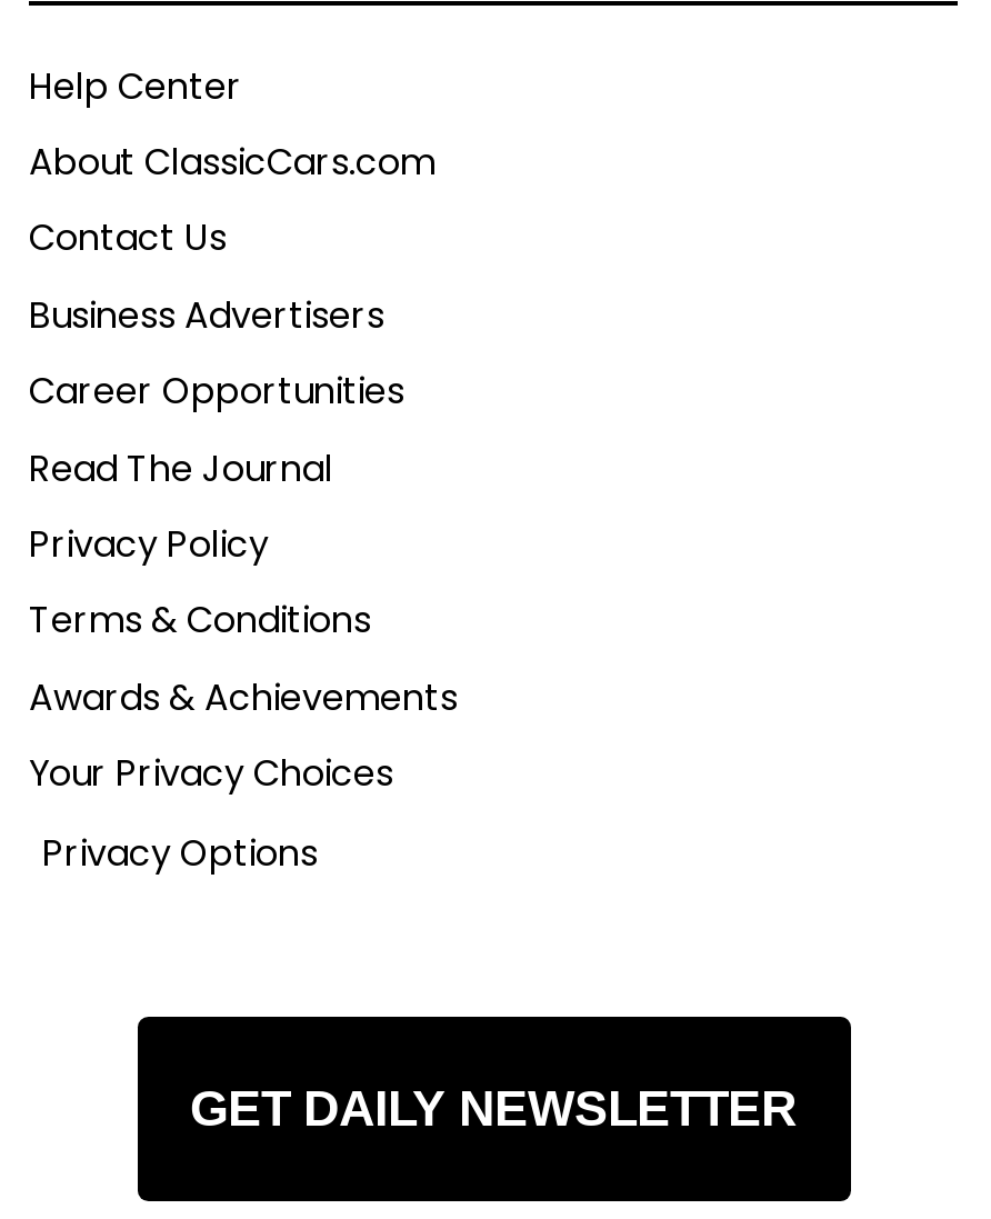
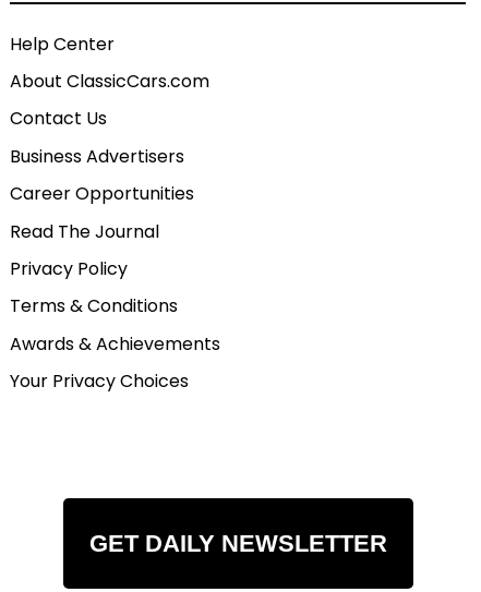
- Privacy Options
